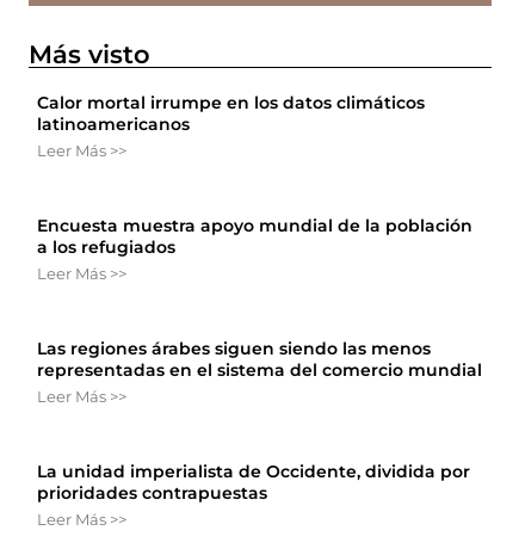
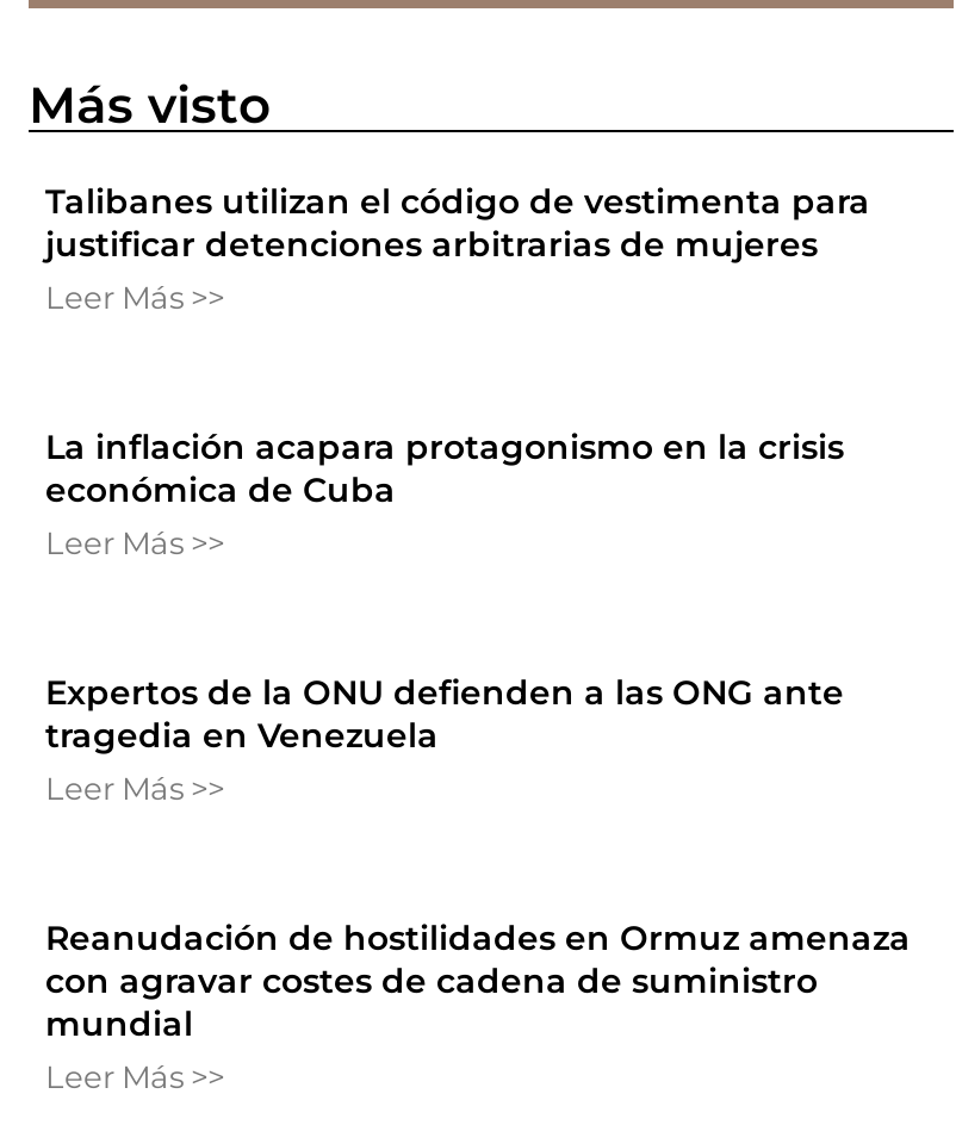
- Calor mortal irrumpe en los datos climáticos
- latinoamericanos
+ Talibanes utilizan el código de vestimenta para
+ justificar detenciones arbitrarias de mujeres

- Encuesta muestra apoyo mundial de la población
- a los refugiados
+ La inflación acapara protagonismo en la crisis
+ económica de Cuba

- Las regiones árabes siguen siendo las menos
- representadas en el sistema del comercio mundial
+ Expertos de la ONU defienden a las ONG ante
+ tragedia en Venezuela

- La unidad imperialista de Occidente, dividida por
- prioridades contrapuestas
+ Reanudación de hostilidades en Ormuz amenaza
+ con agravar costes de cadena de suministro
+ mundial
